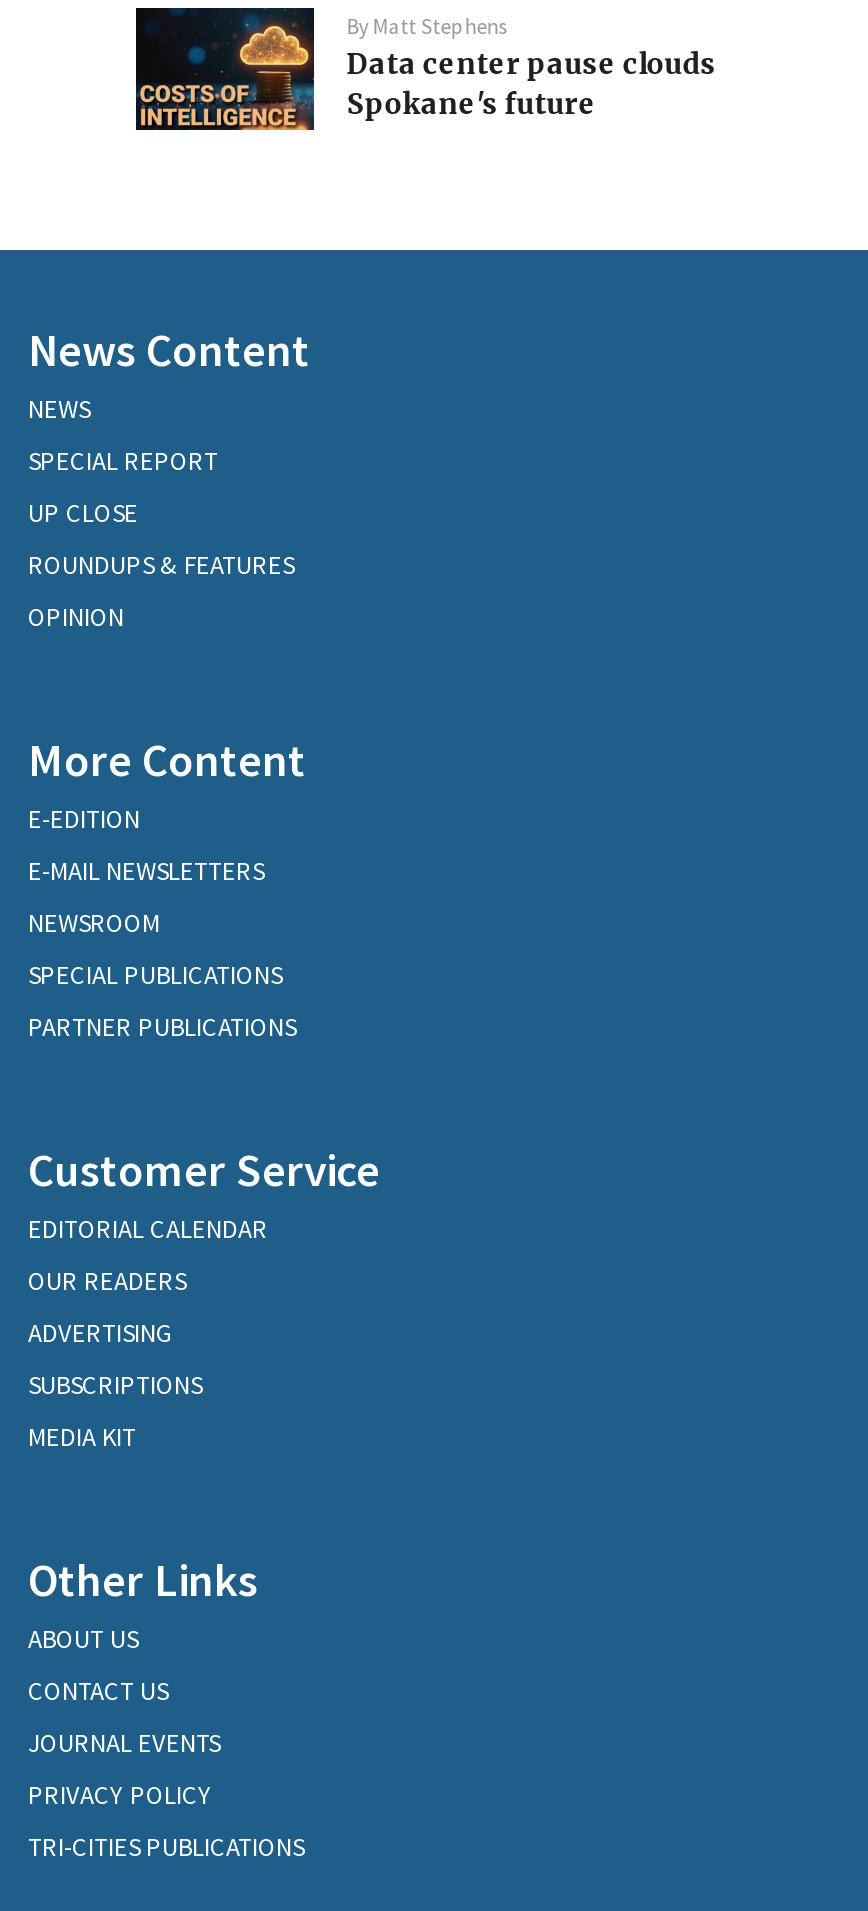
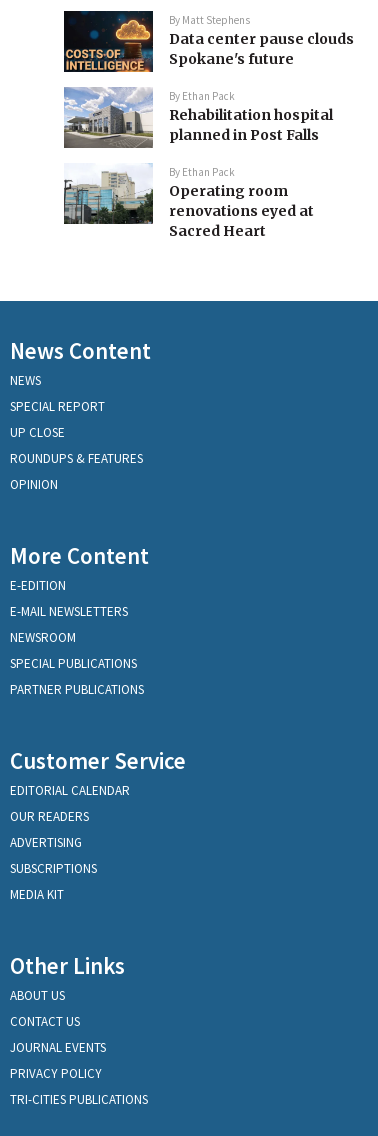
+ [image]
+ By Ethan Pack
+ Rehabilitation hospital
+ planned in Post Falls
+ By Ethan Pack
+ Operating room
+ renovations eyed at
+ Sacred Heart

+ [image]
